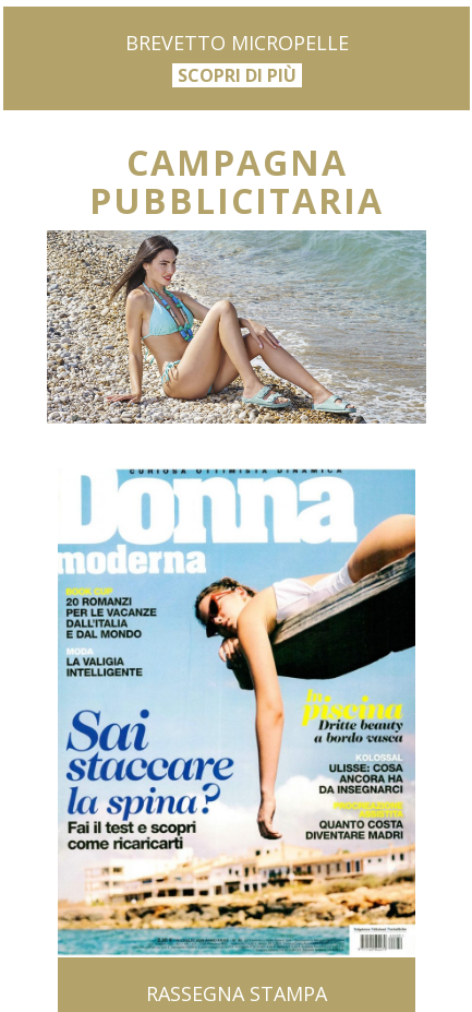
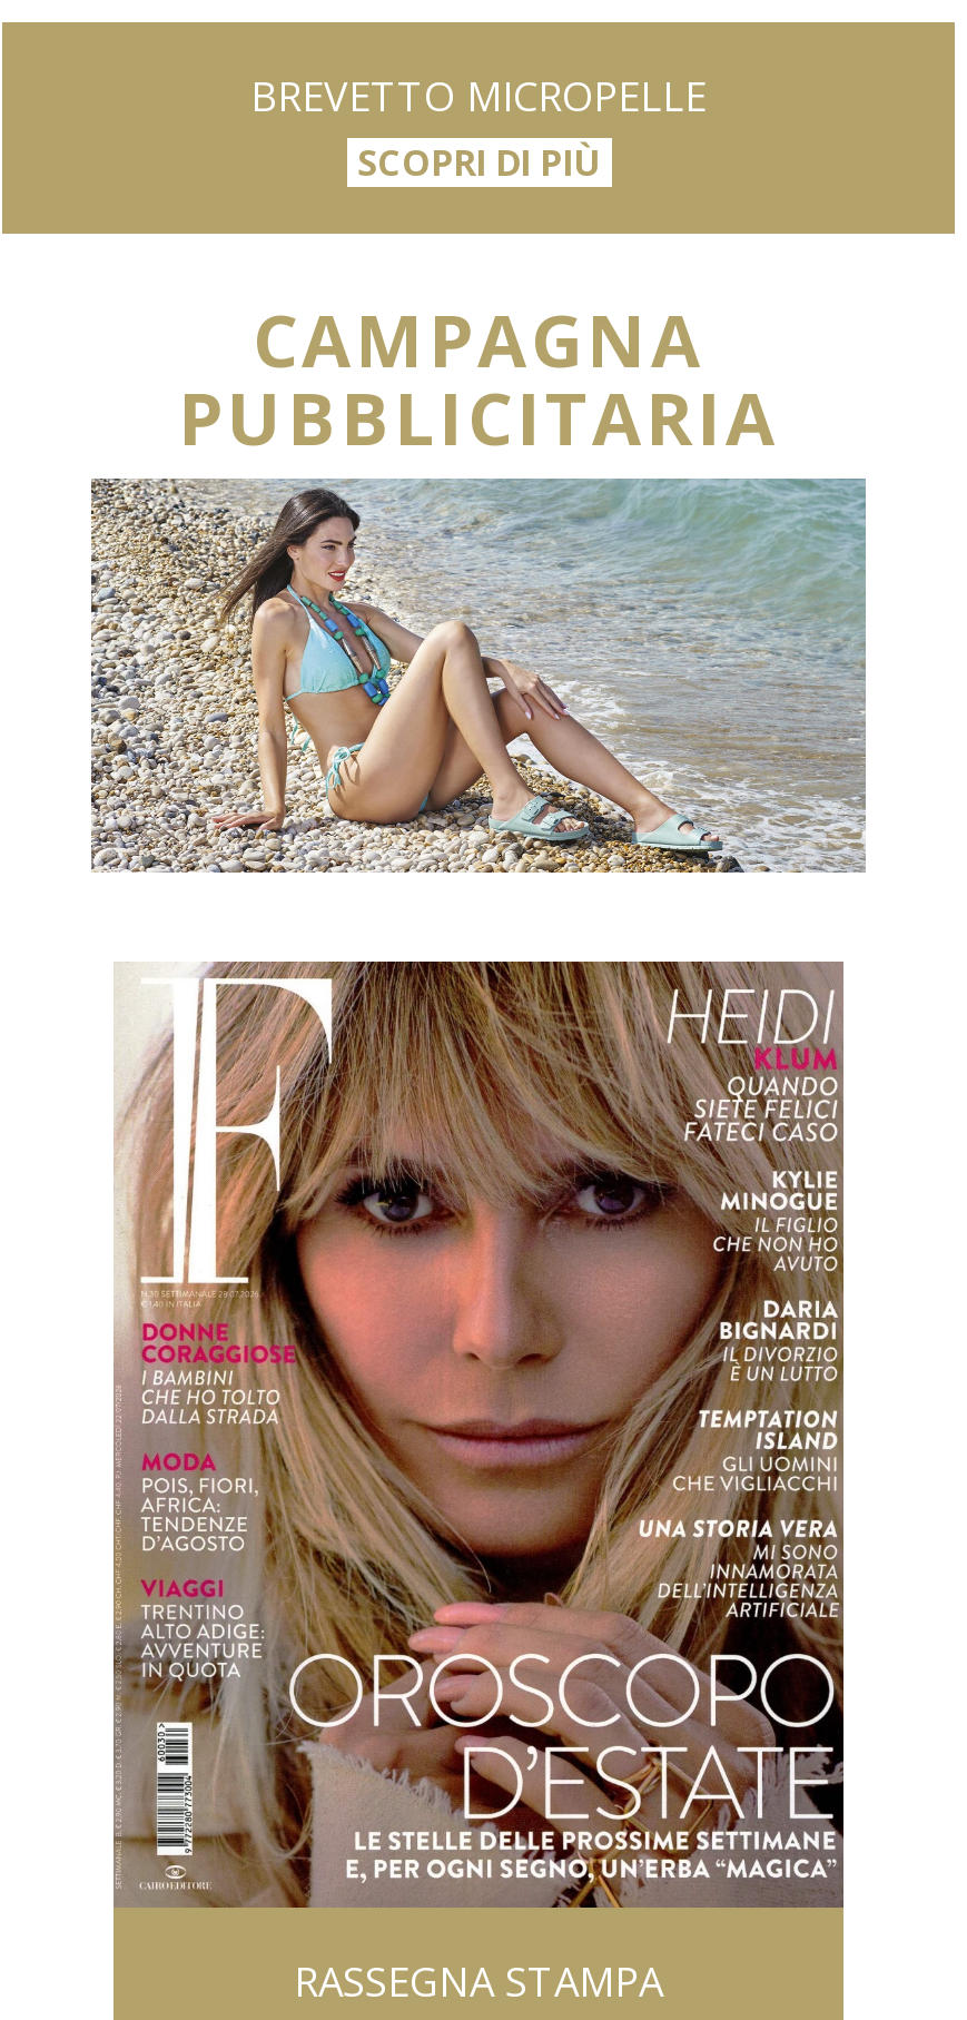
- [image]
+ [image]
